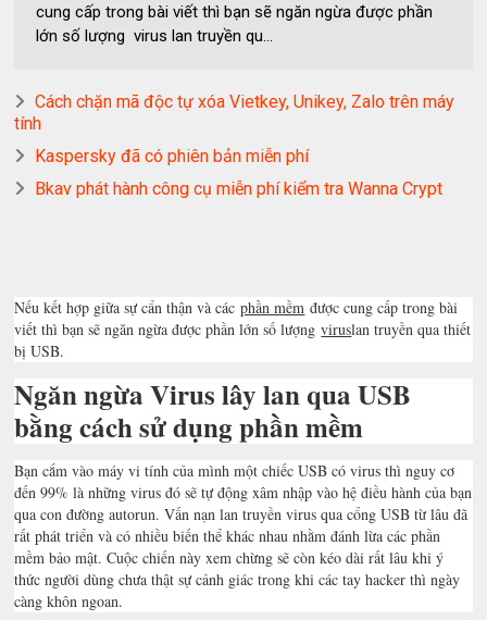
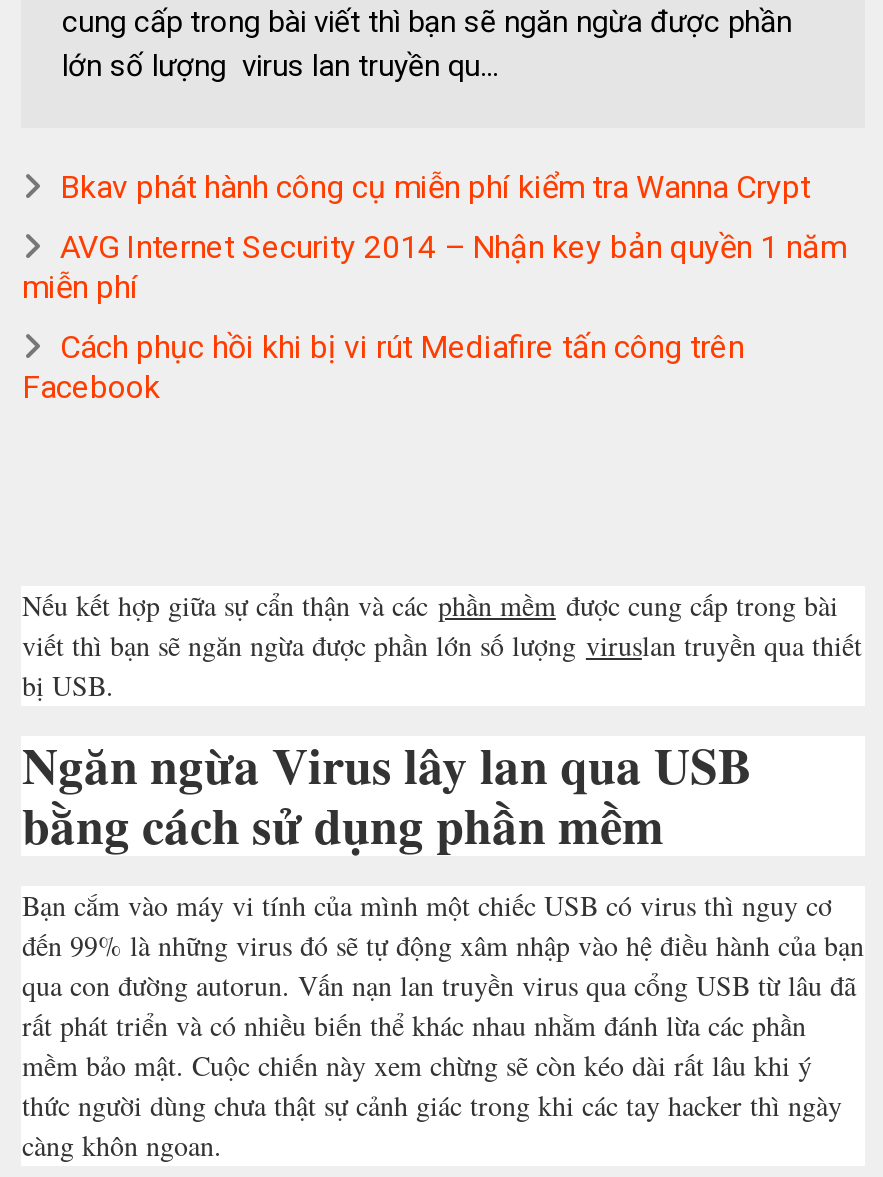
- Cách chặn mã độc tự xóa Vietkey, Unikey, Zalo trên máy
- tính
- Kaspersky đã có phiên bản miễn phí

moved up: Bkav phát hành công cụ miễn phí kiểm tra Wanna Crypt

+ AVG Internet Security 2014 – Nhận key bản quyền 1 năm
+ miễn phí
+ Cách phục hồi khi bị vi rút Mediafire tấn công trên
+ Facebook
